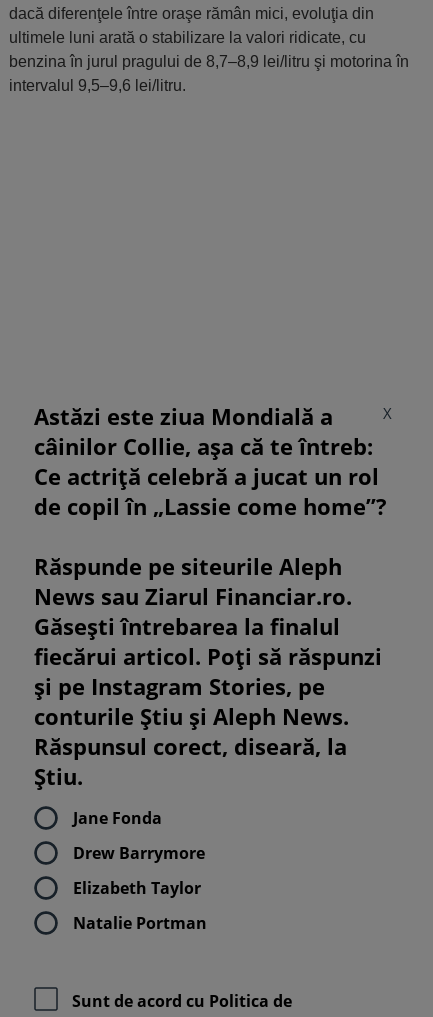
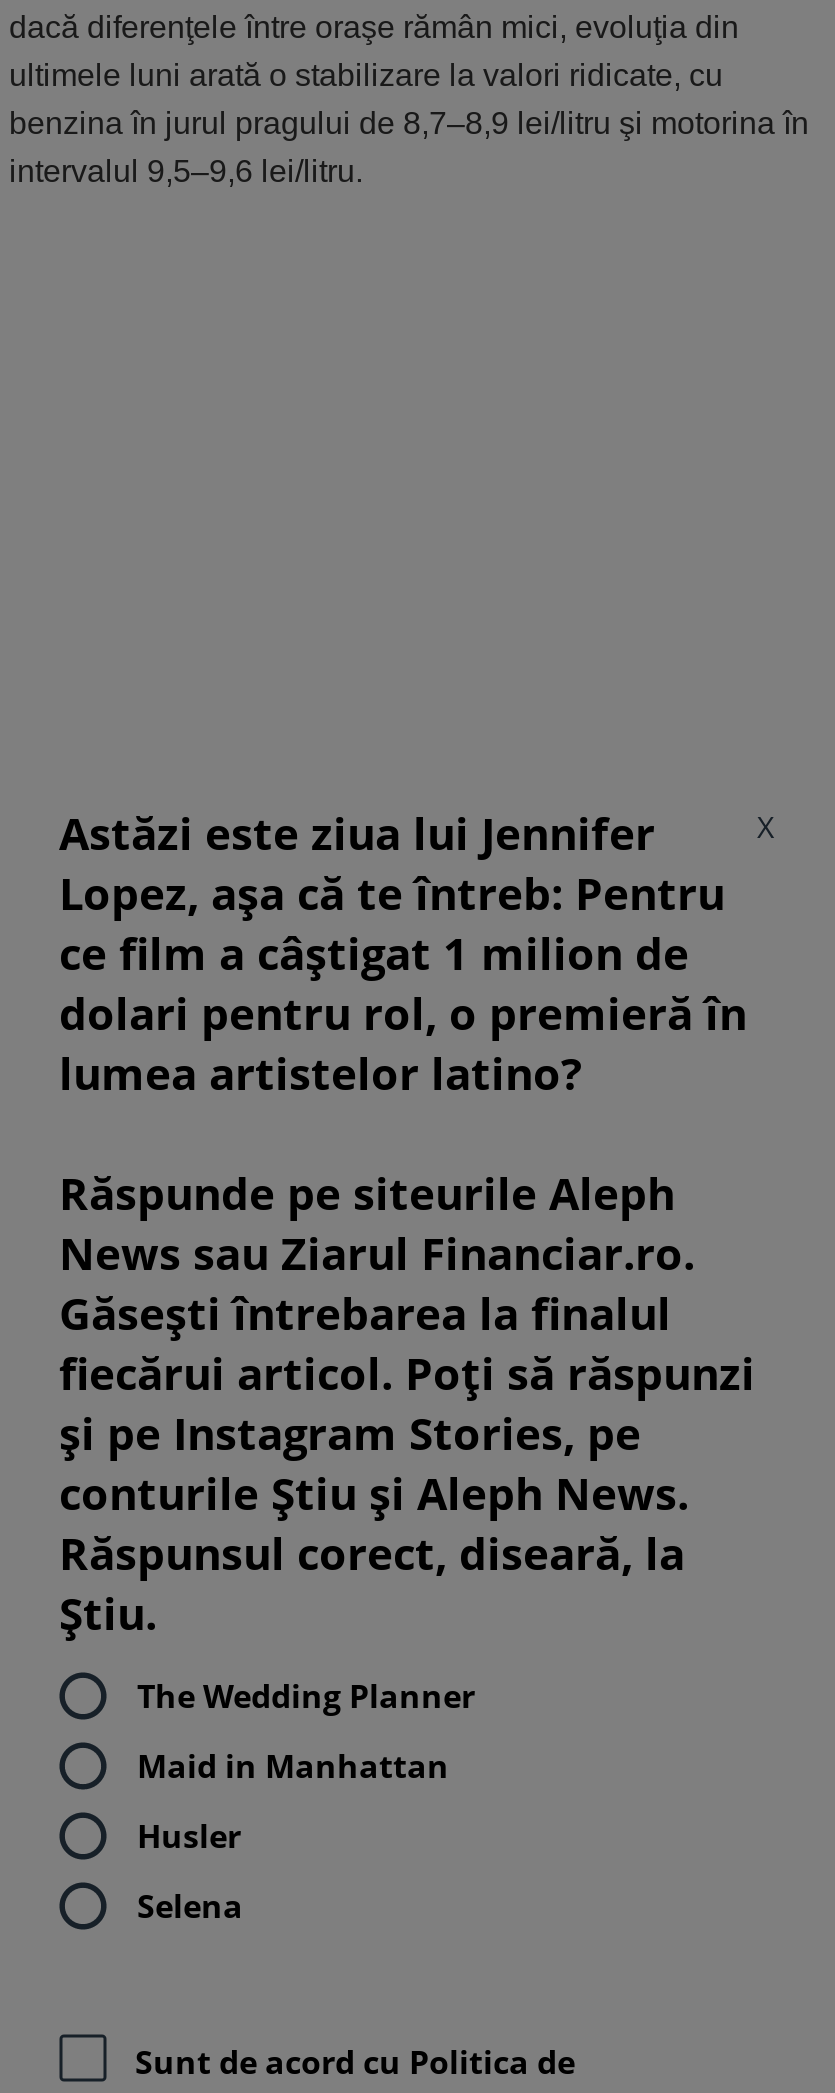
- Astăzi este ziua Mondială a
- câinilor Collie, așa că te întreb:
- Ce actriță celebră a jucat un rol
- de copil în „Lassie come home”?
+ Astăzi este ziua lui Jennifer
+ Lopez, așa că te întreb: Pentru
+ ce film a câștigat 1 milion de
+ dolari pentru rol, o premieră în
+ lumea artistelor latino?

- Jane Fonda
+ The Wedding Planner

- Drew Barrymore
+ Maid in Manhattan

- Elizabeth Taylor
+ Husler

- Natalie Portman
+ Selena
